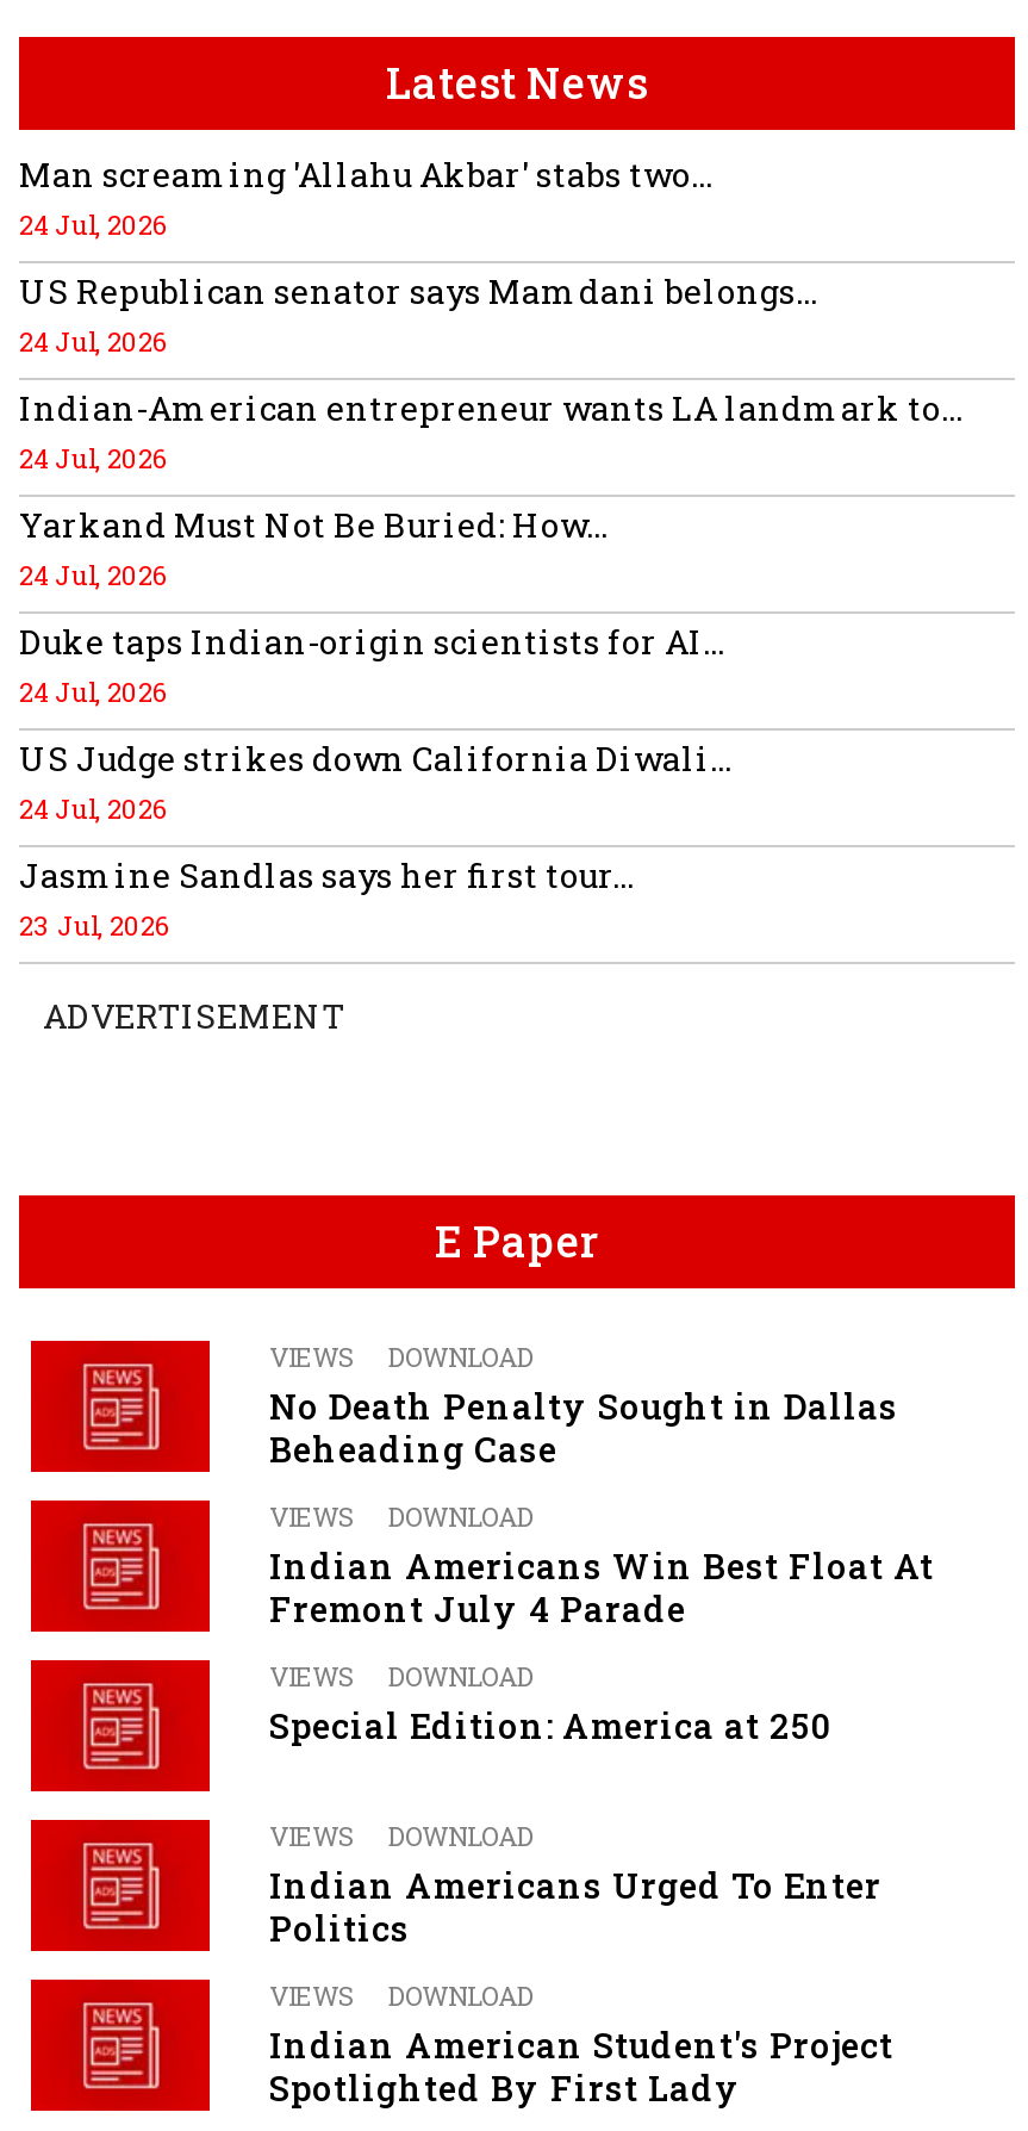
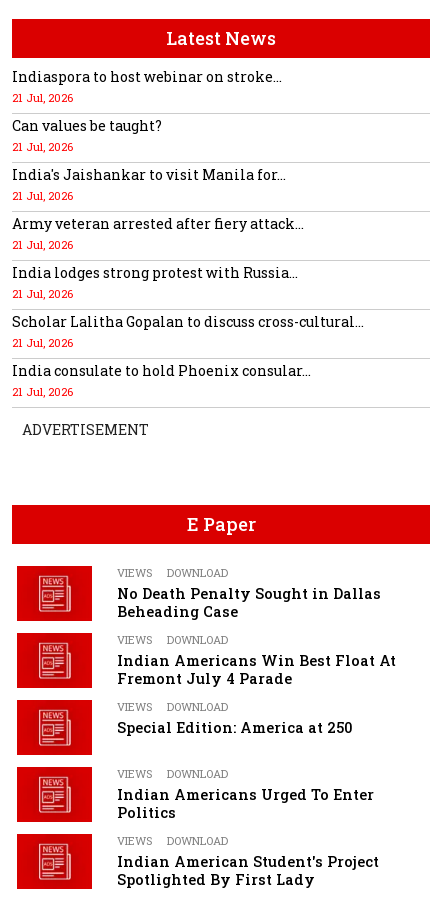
- Man screaming 'Allahu Akbar' stabs two...
- 24 Jul, 2026
+ Indiaspora to host webinar on stroke...
+ 21 Jul, 2026

- US Republican senator says Mamdani belongs...
- 24 Jul, 2026
+ Can values be taught?
+ 21 Jul, 2026

- Indian-American entrepreneur wants LA landmark to...
- 24 Jul, 2026
+ India's Jaishankar to visit Manila for...
+ 21 Jul, 2026

- Yarkand Must Not Be Buried: How...
- 24 Jul, 2026
+ Army veteran arrested after fiery attack...
+ 21 Jul, 2026

- Duke taps Indian-origin scientists for AI...
- 24 Jul, 2026
+ India lodges strong protest with Russia...
+ 21 Jul, 2026

- US Judge strikes down California Diwali...
- 24 Jul, 2026
+ Scholar Lalitha Gopalan to discuss cross-cultural...
+ 21 Jul, 2026

- Jasmine Sandlas says her first tour...
- 23 Jul, 2026
+ India consulate to hold Phoenix consular...
+ 21 Jul, 2026
